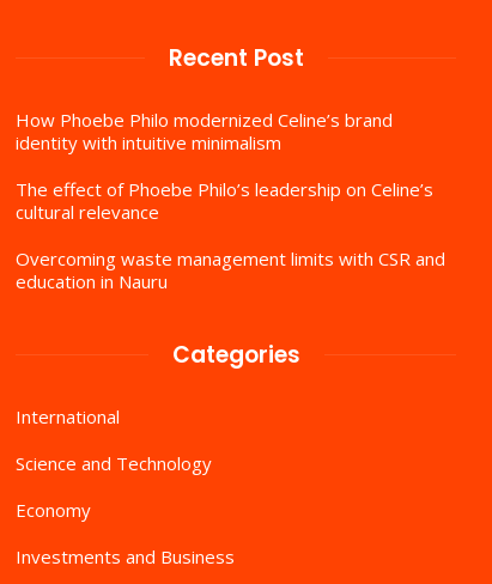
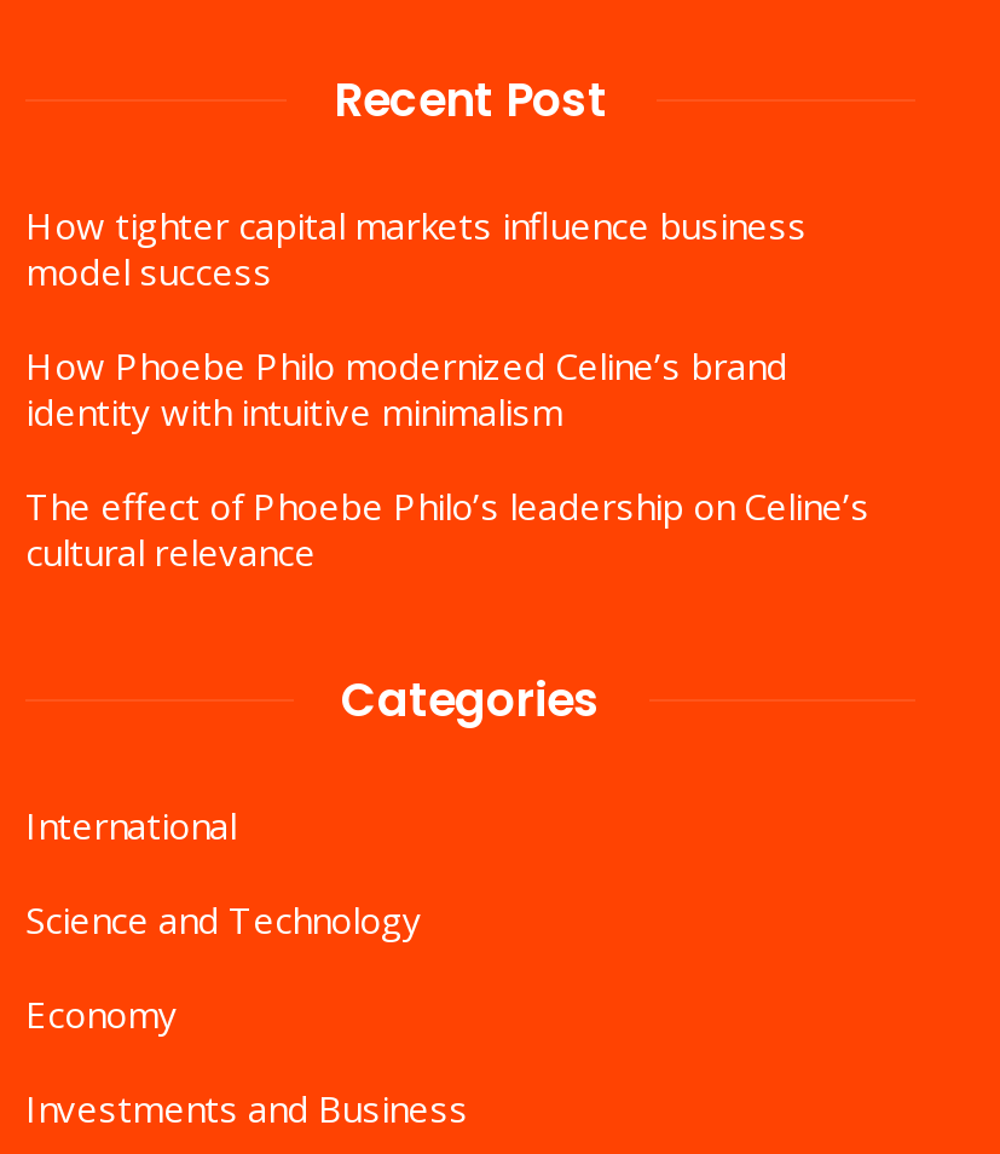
+ How tighter capital markets influence business
+ model success

moved down: How Phoebe Philo modernized Celine’s brand | identity with intuitive minimalism | The effect of Phoebe Philo’s leadership on Celine’s | cultural relevance

- Overcoming waste management limits with CSR and
- education in Nauru
